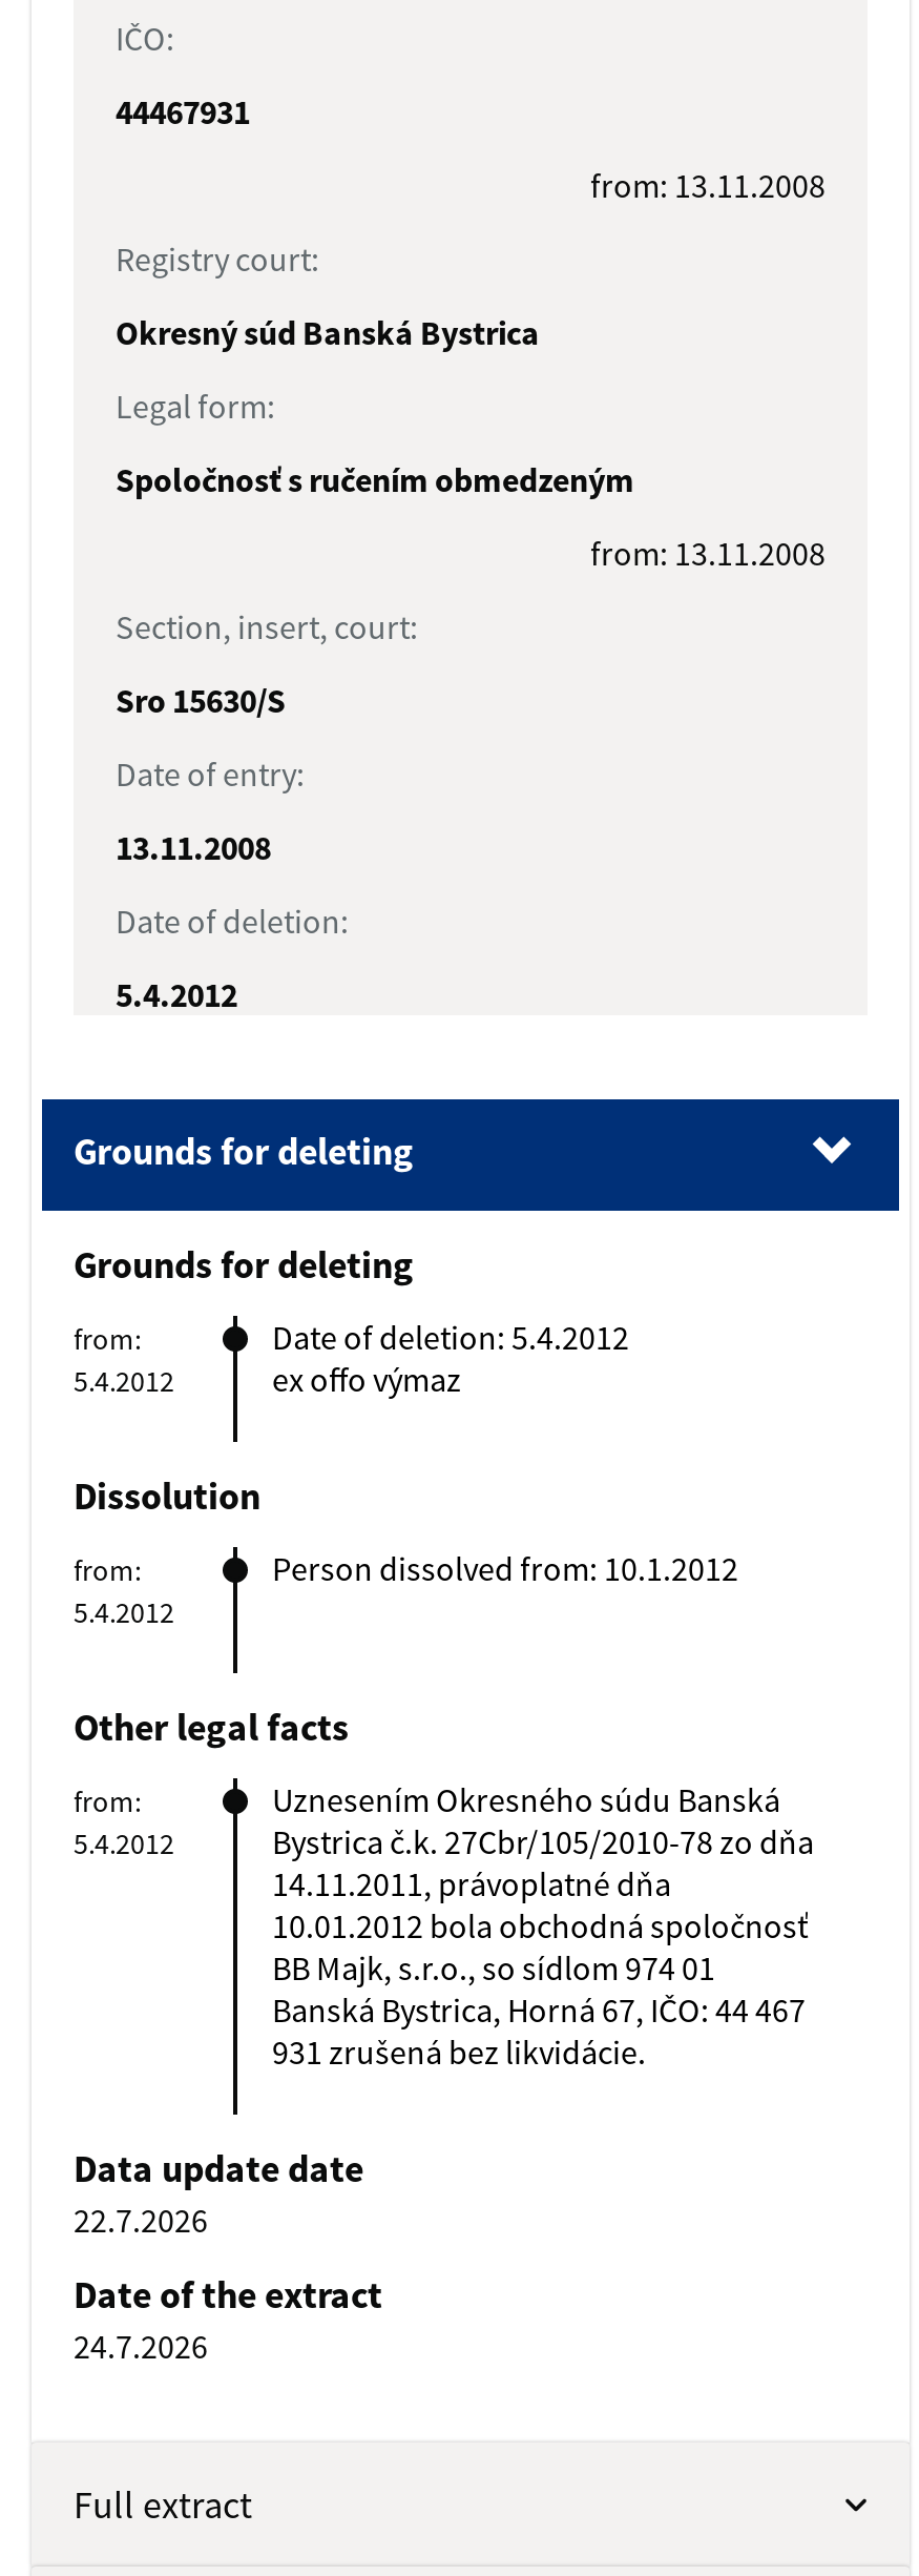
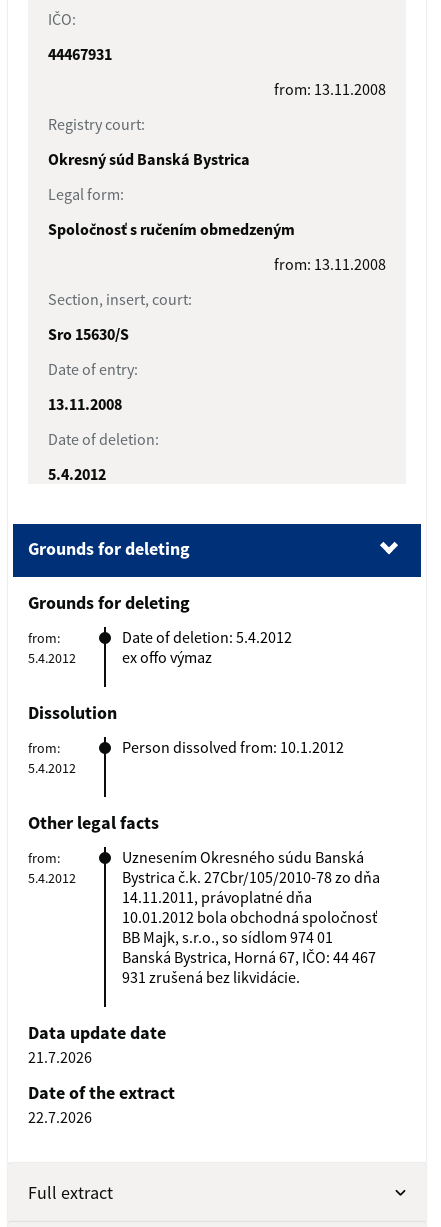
- 22.7.2026
+ 21.7.2026

- 24.7.2026
+ 22.7.2026
